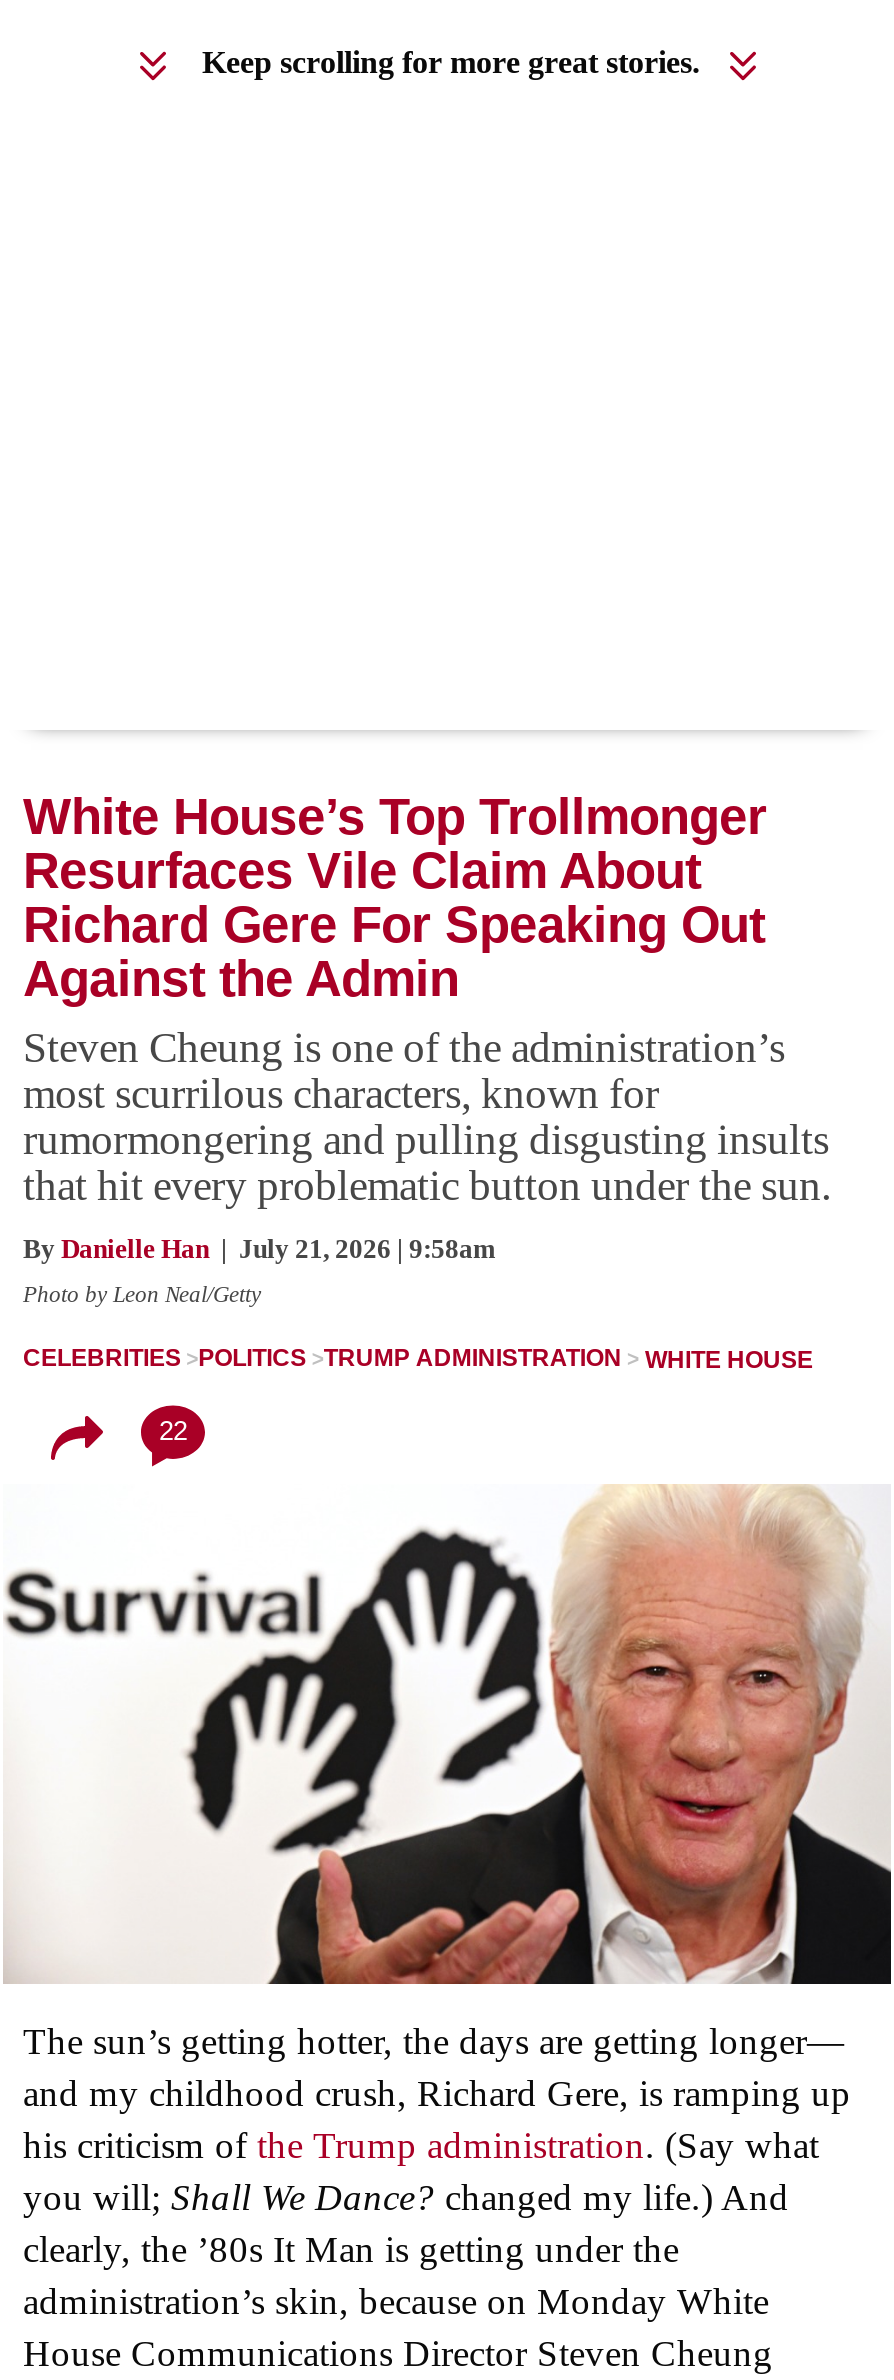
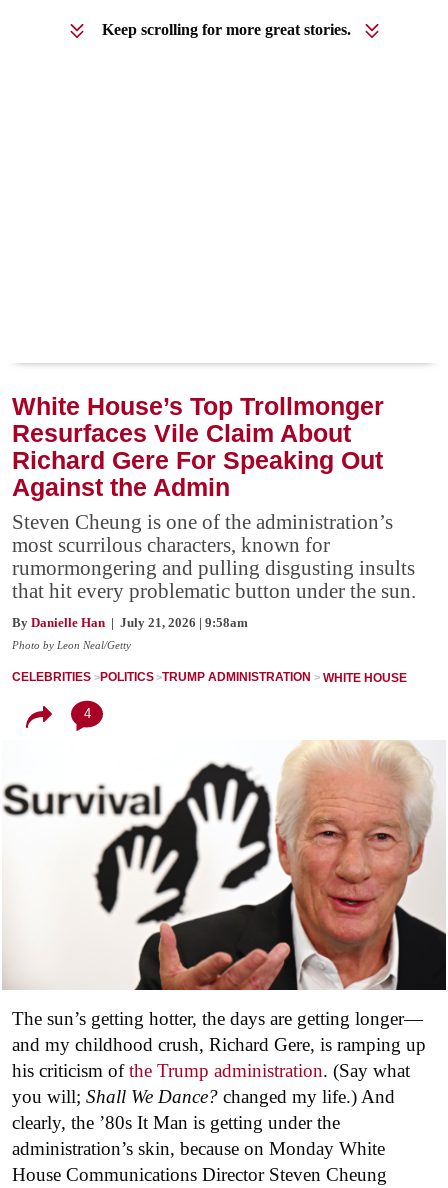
- 22
+ 4
